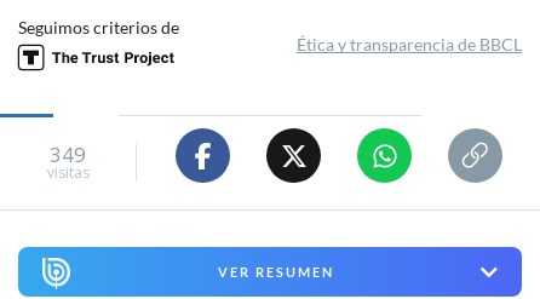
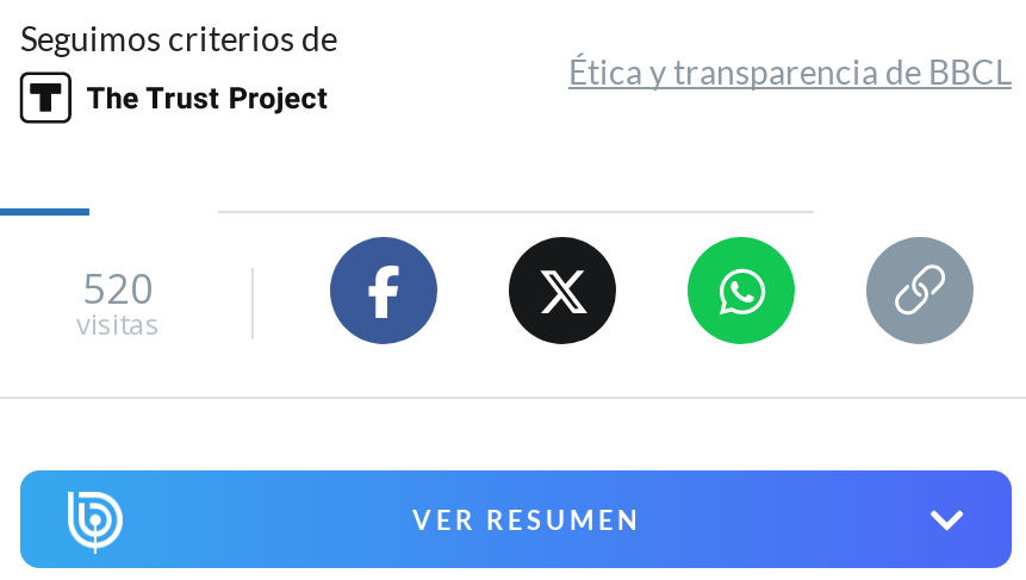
- 349
+ 520
